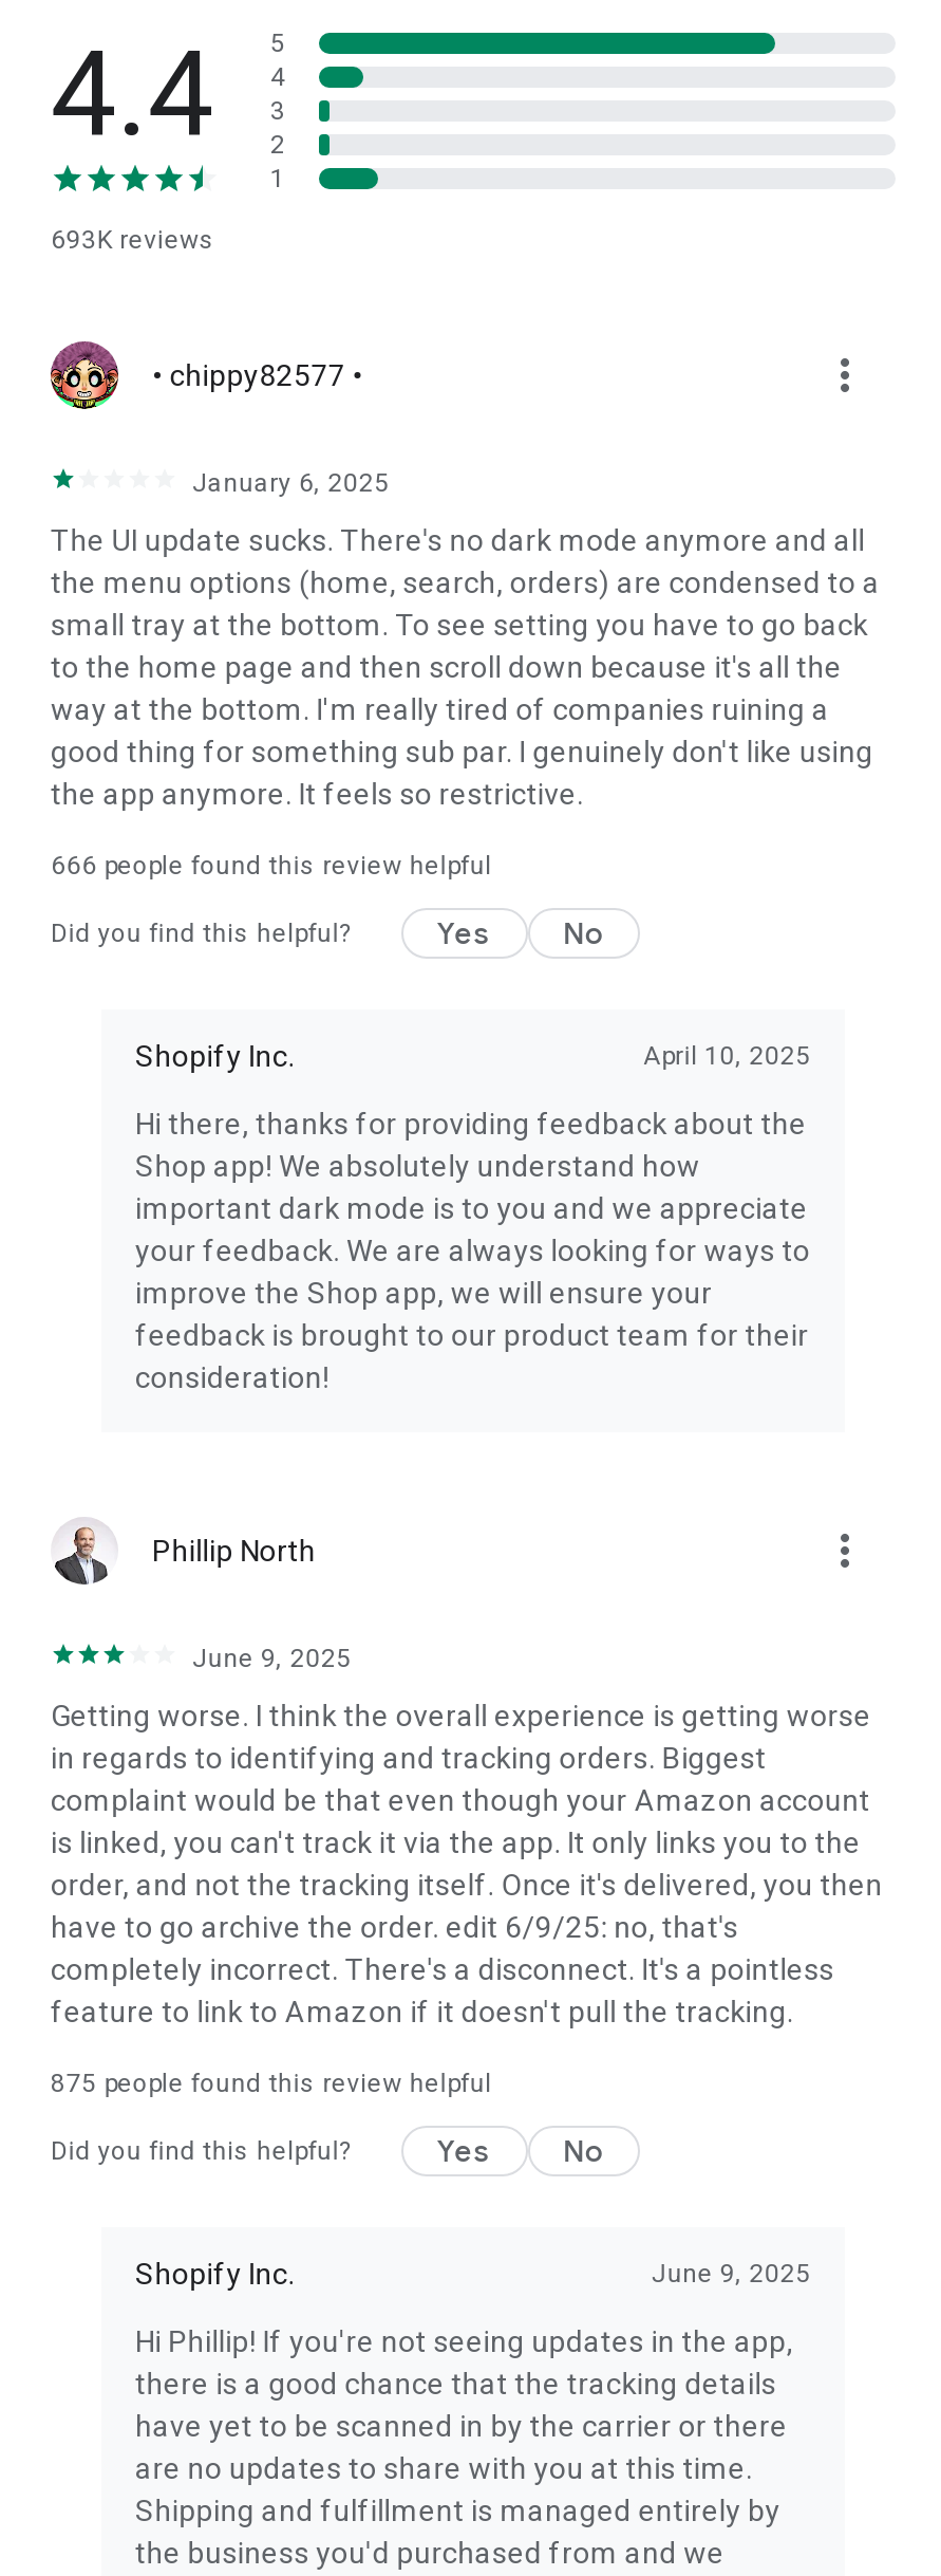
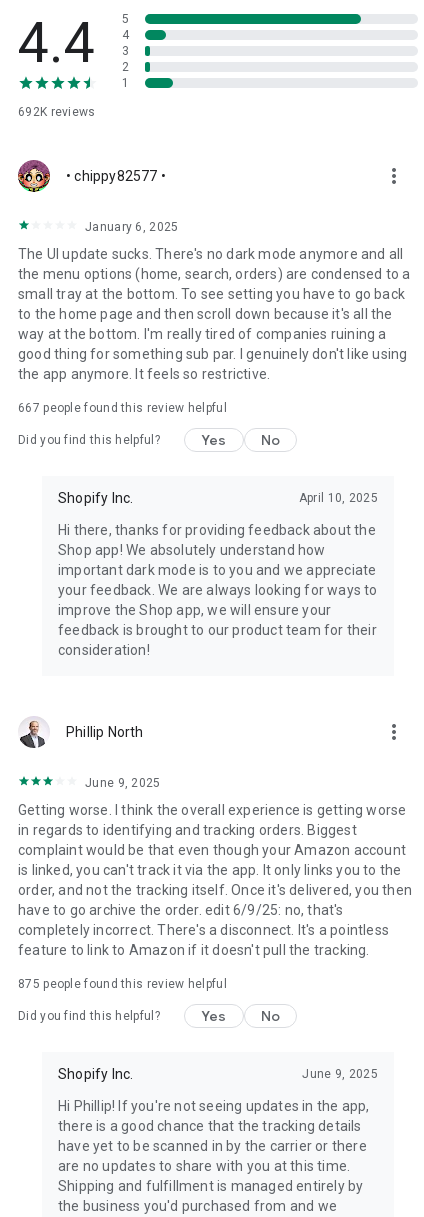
- 693K reviews
+ 692K reviews

- 666 people found this review helpful
+ 667 people found this review helpful
